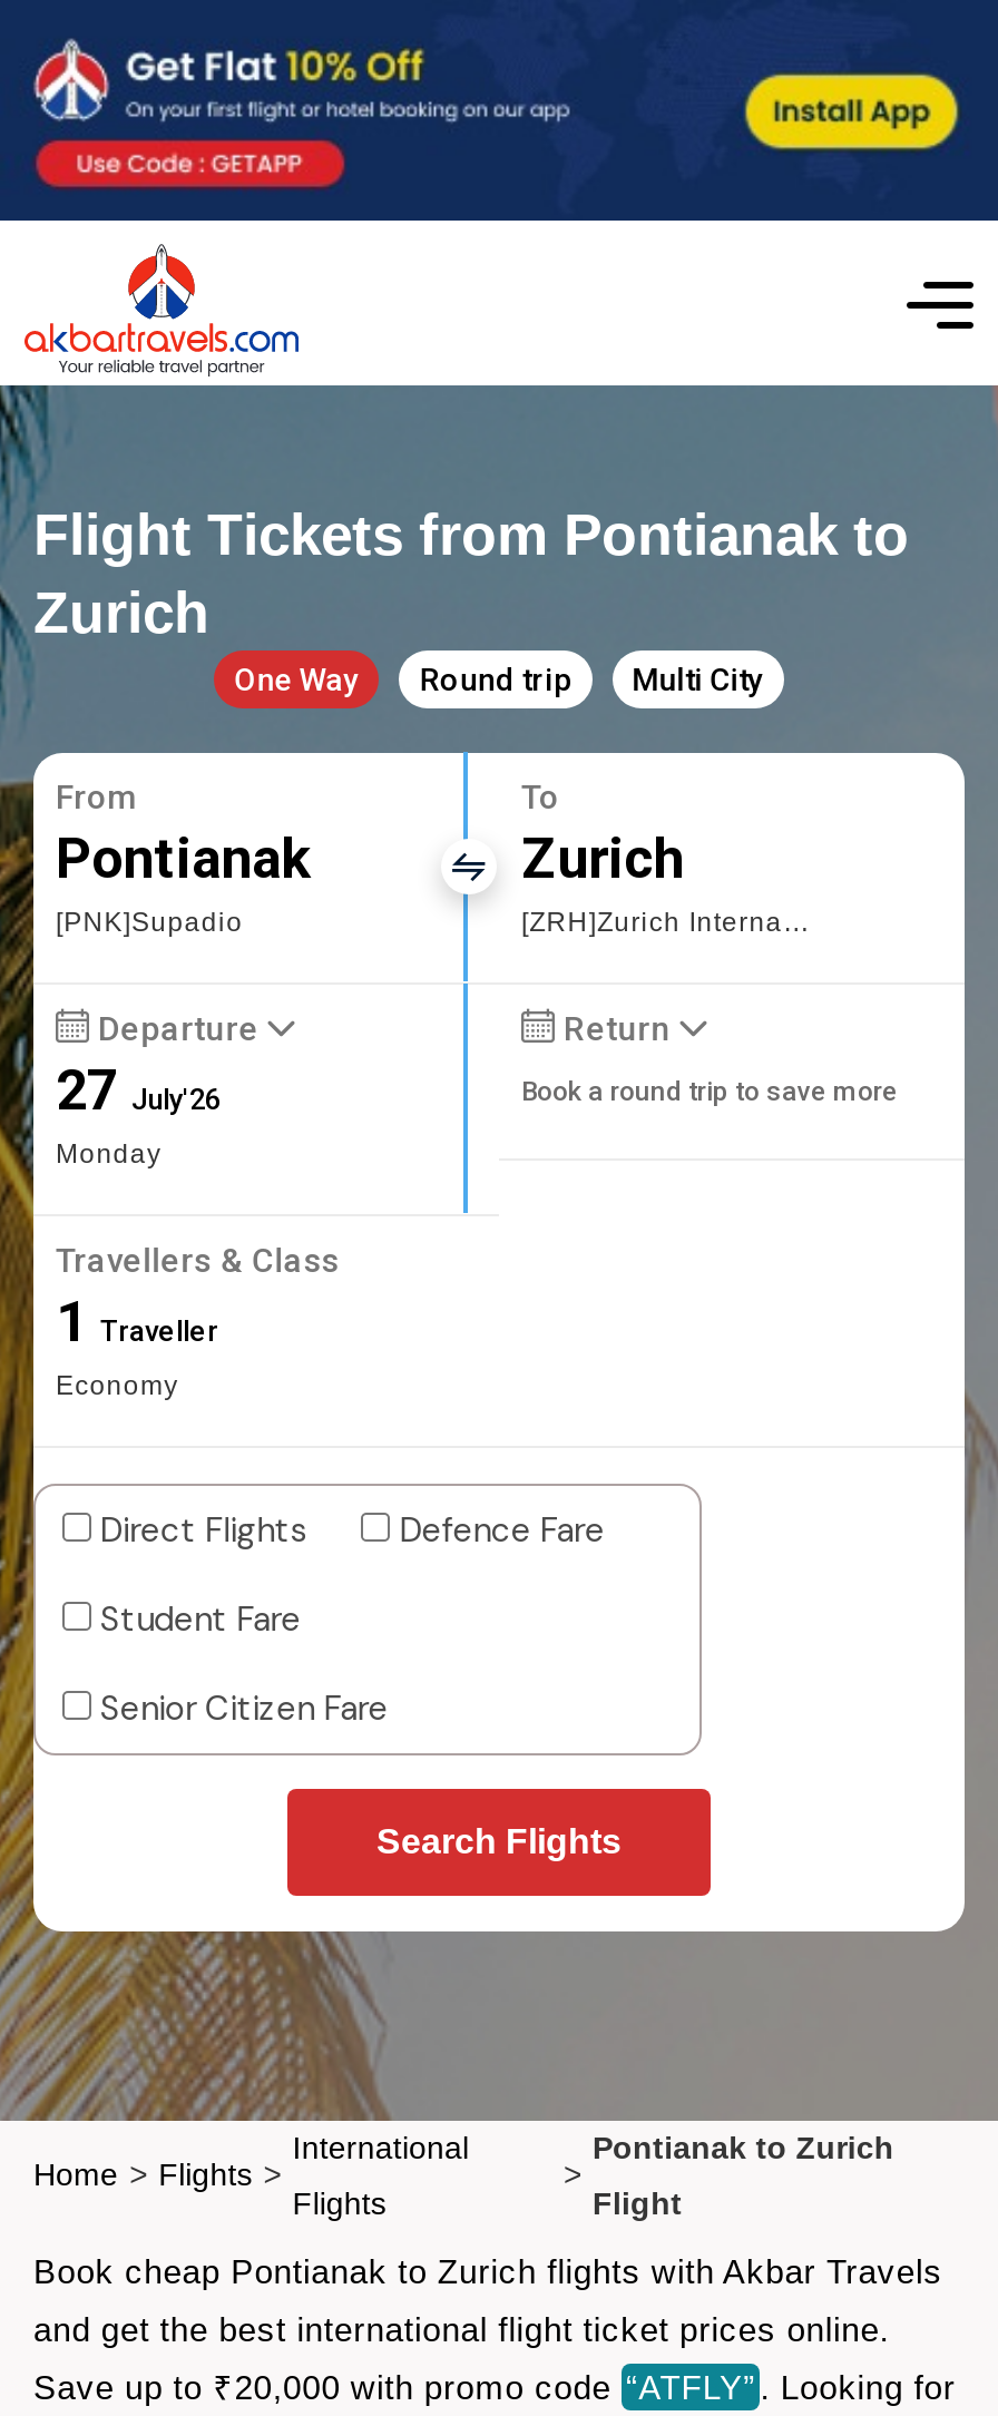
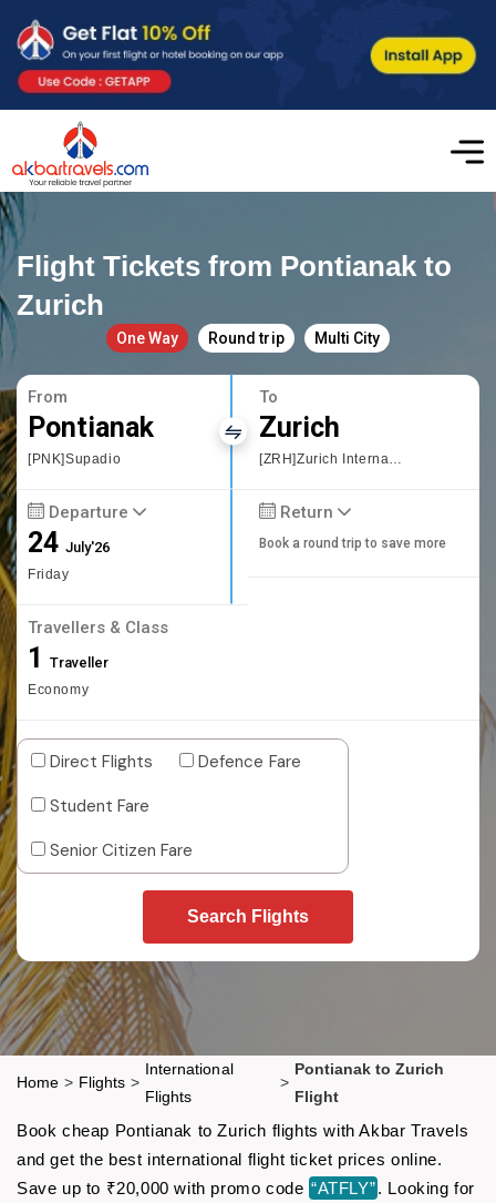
- 27 July'26
- Monday
+ 24 July'26
+ Friday
